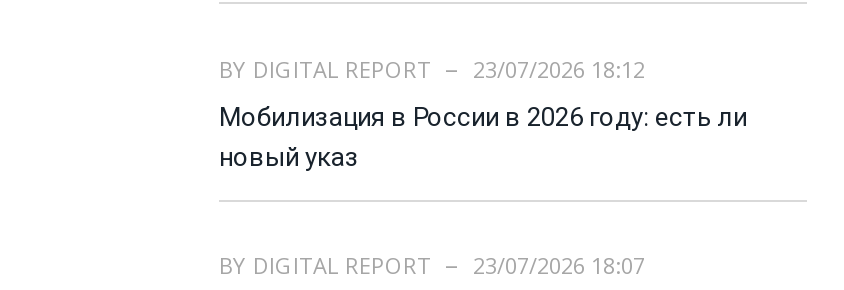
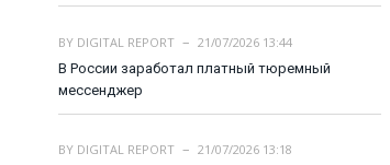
- BY DIGITAL REPORT 23/07/2026 18:12
+ BY DIGITAL REPORT 21/07/2026 13:44

- Мобилизация в России в 2026 году: есть ли
- новый указ
+ В России заработал платный тюремный
+ мессенджер

- BY DIGITAL REPORT 23/07/2026 18:07
+ BY DIGITAL REPORT 21/07/2026 13:18
